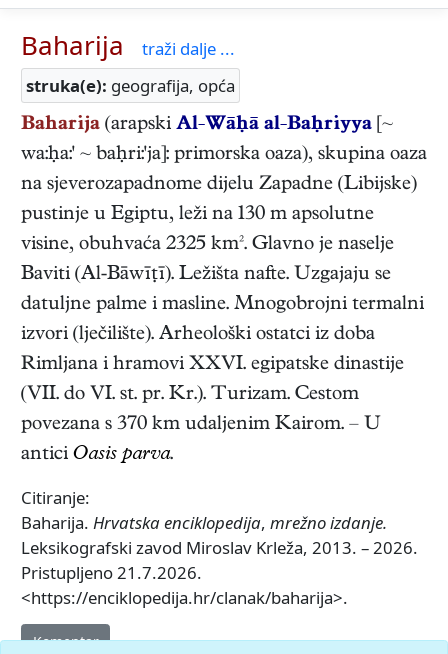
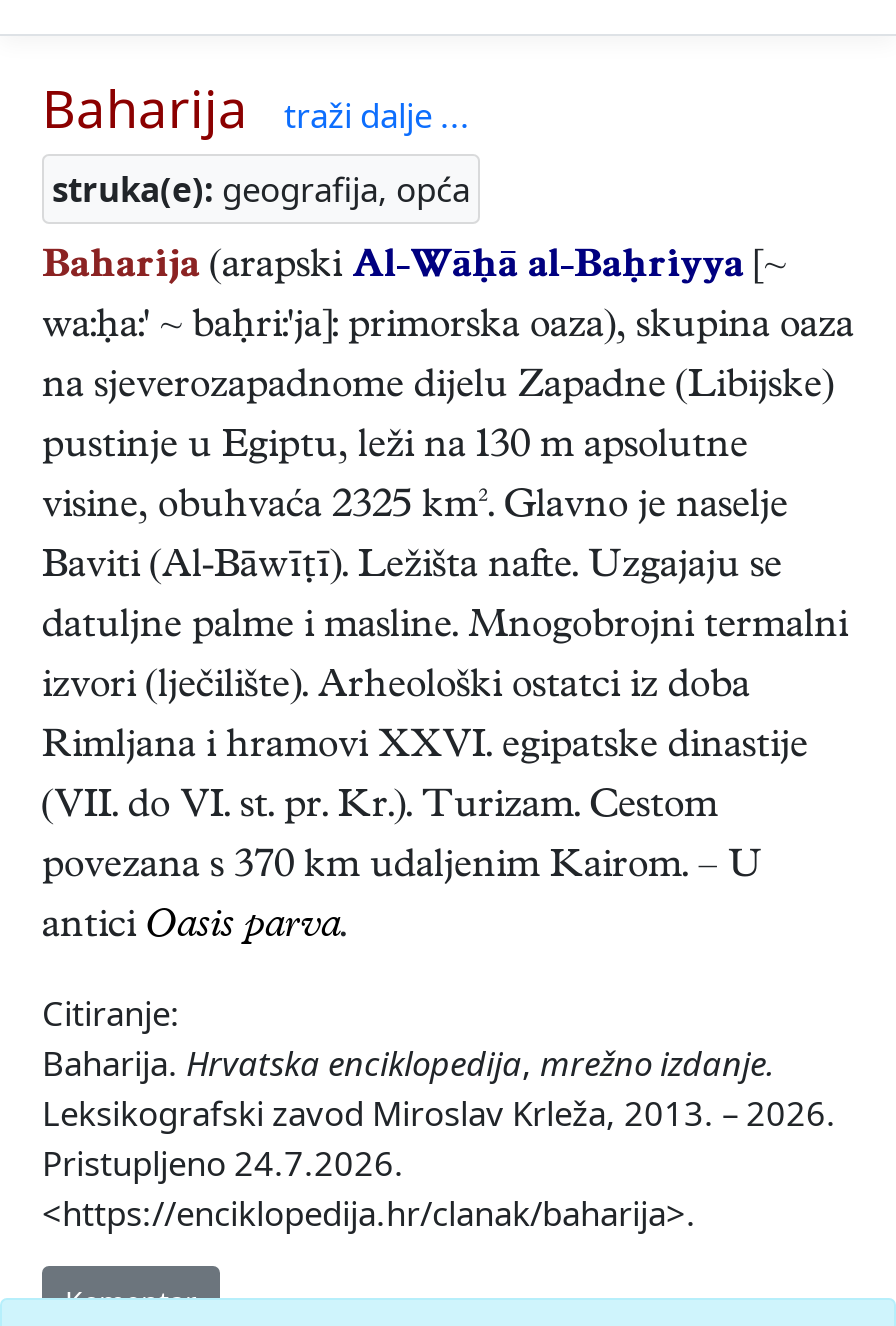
- Pristupljeno 21.7.2026.
+ Pristupljeno 24.7.2026.
